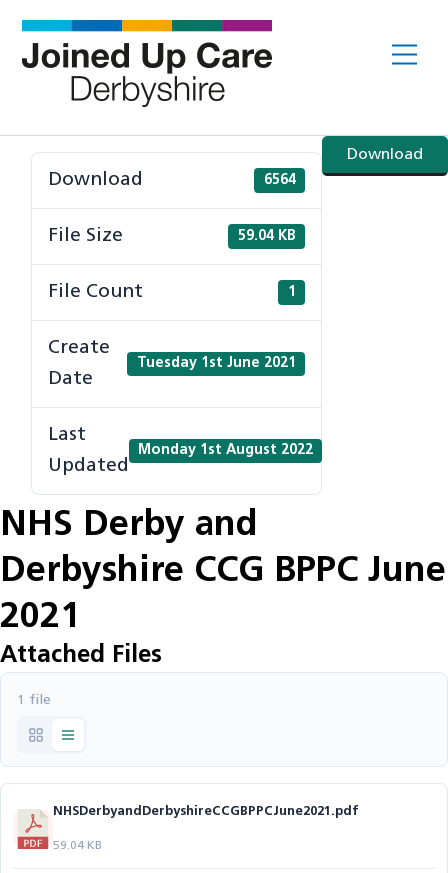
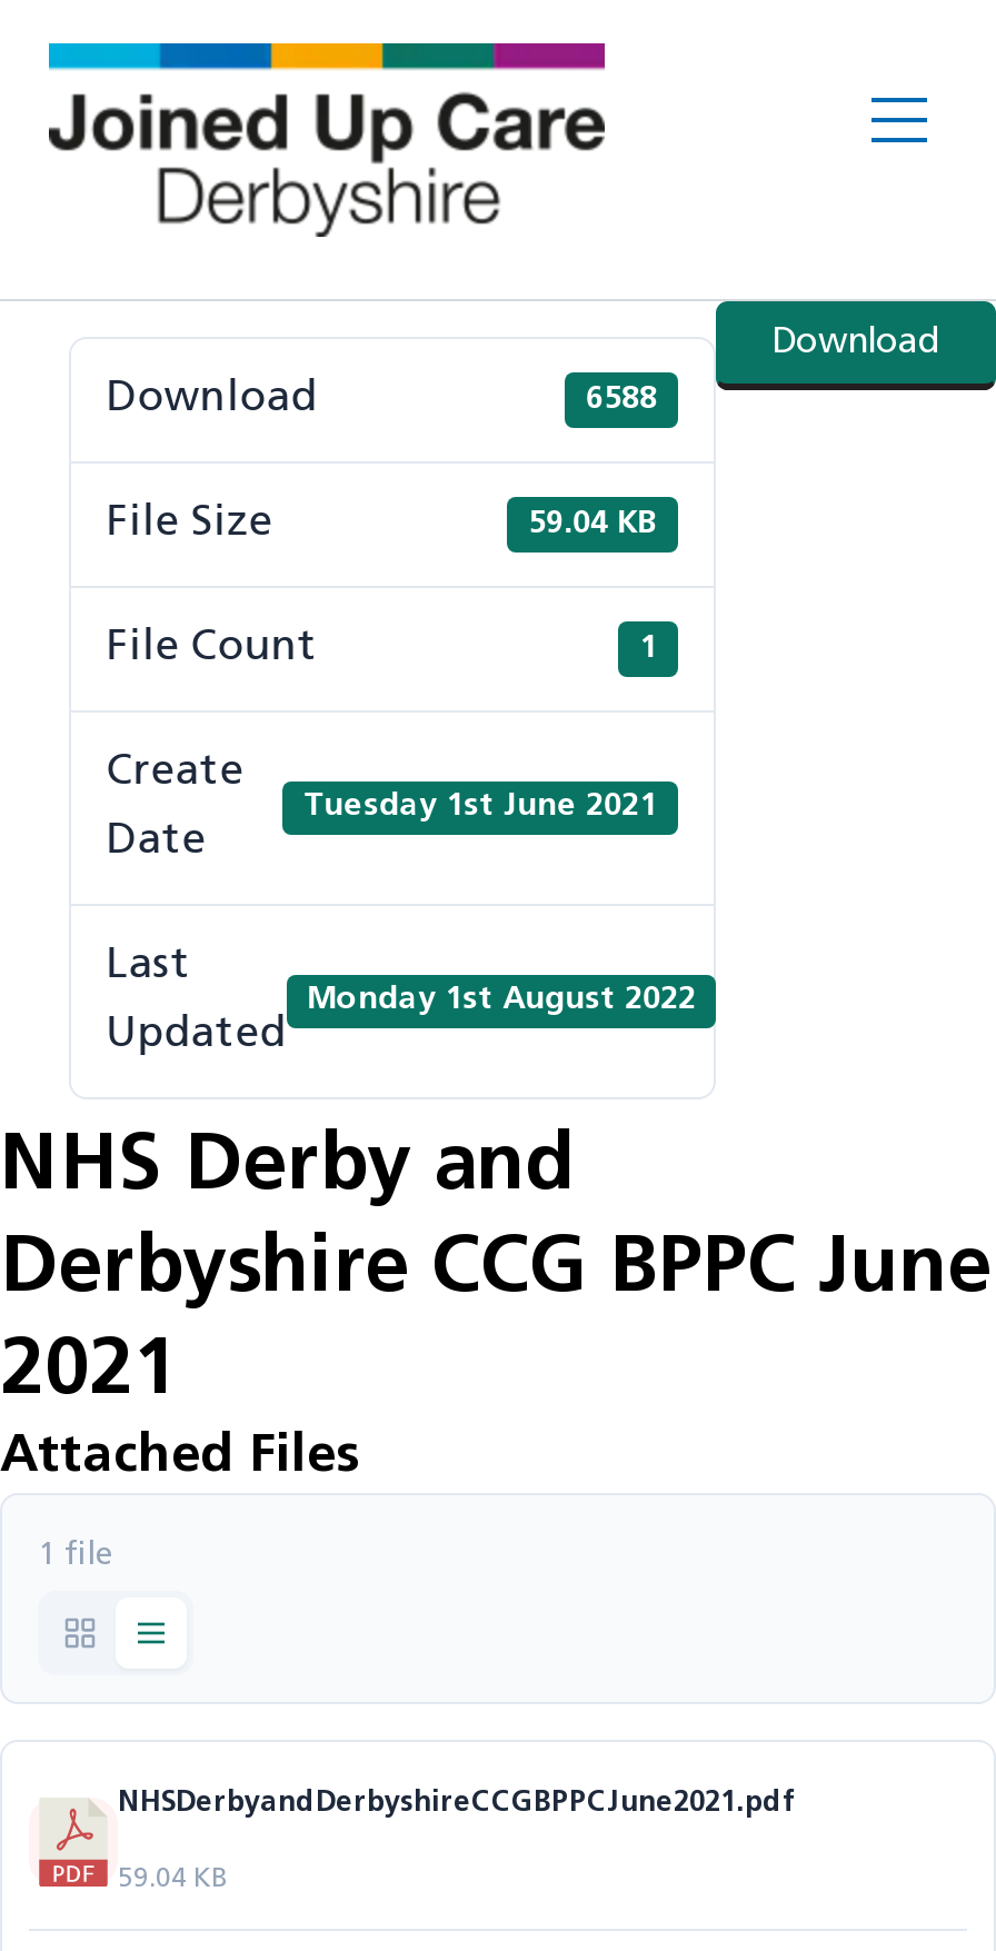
- 6564
+ 6588
